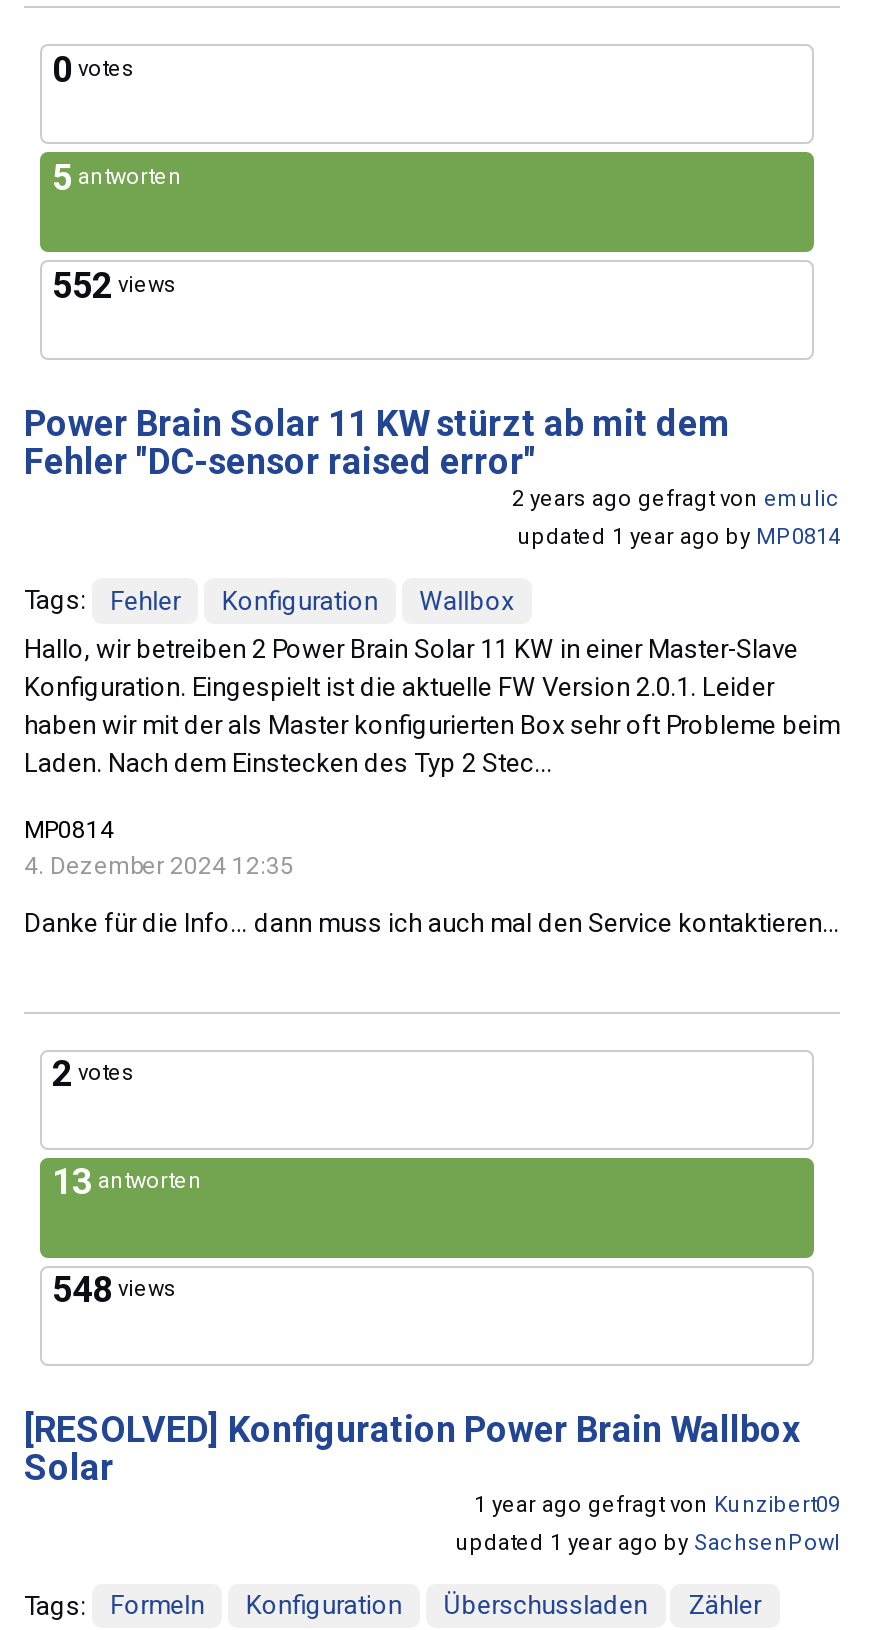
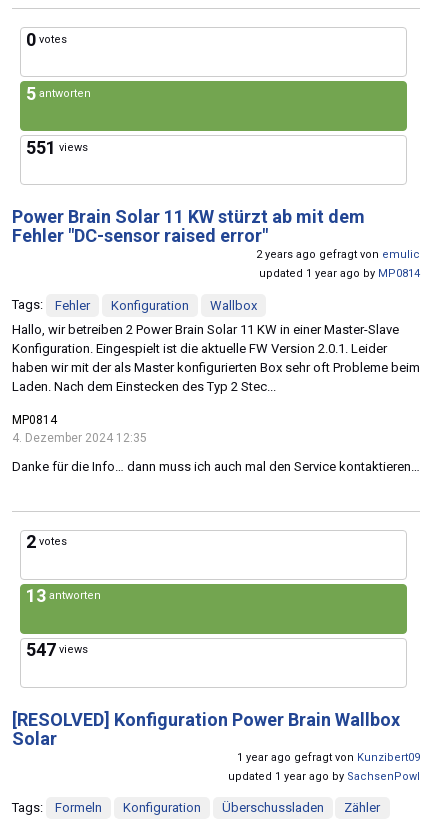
- 552 views
+ 551 views

- 548 views
+ 547 views
